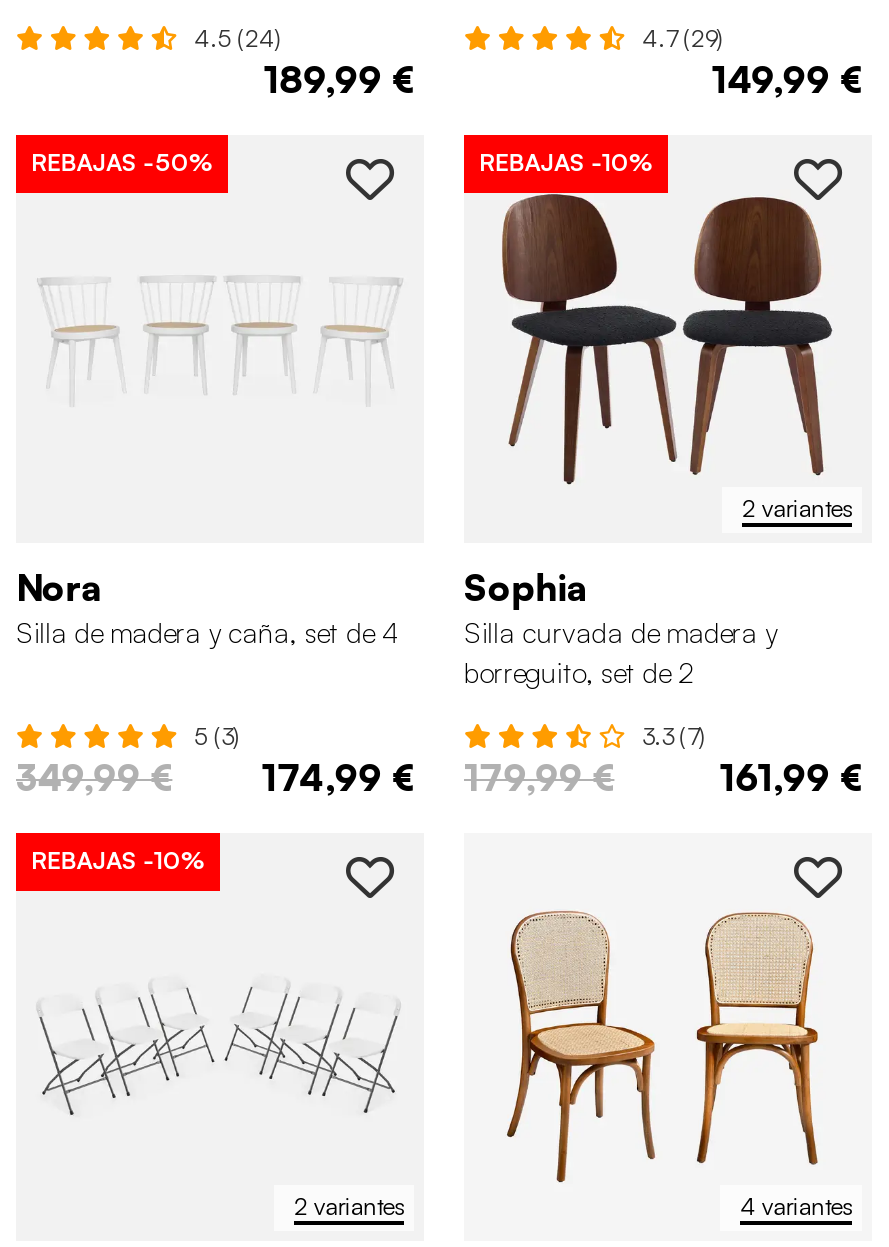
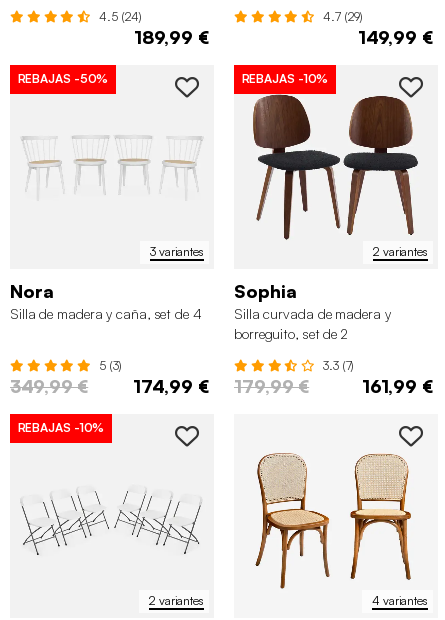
+ 3 variantes
